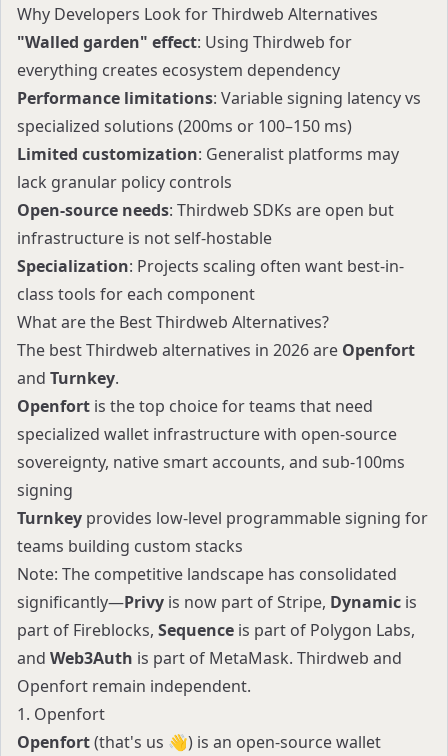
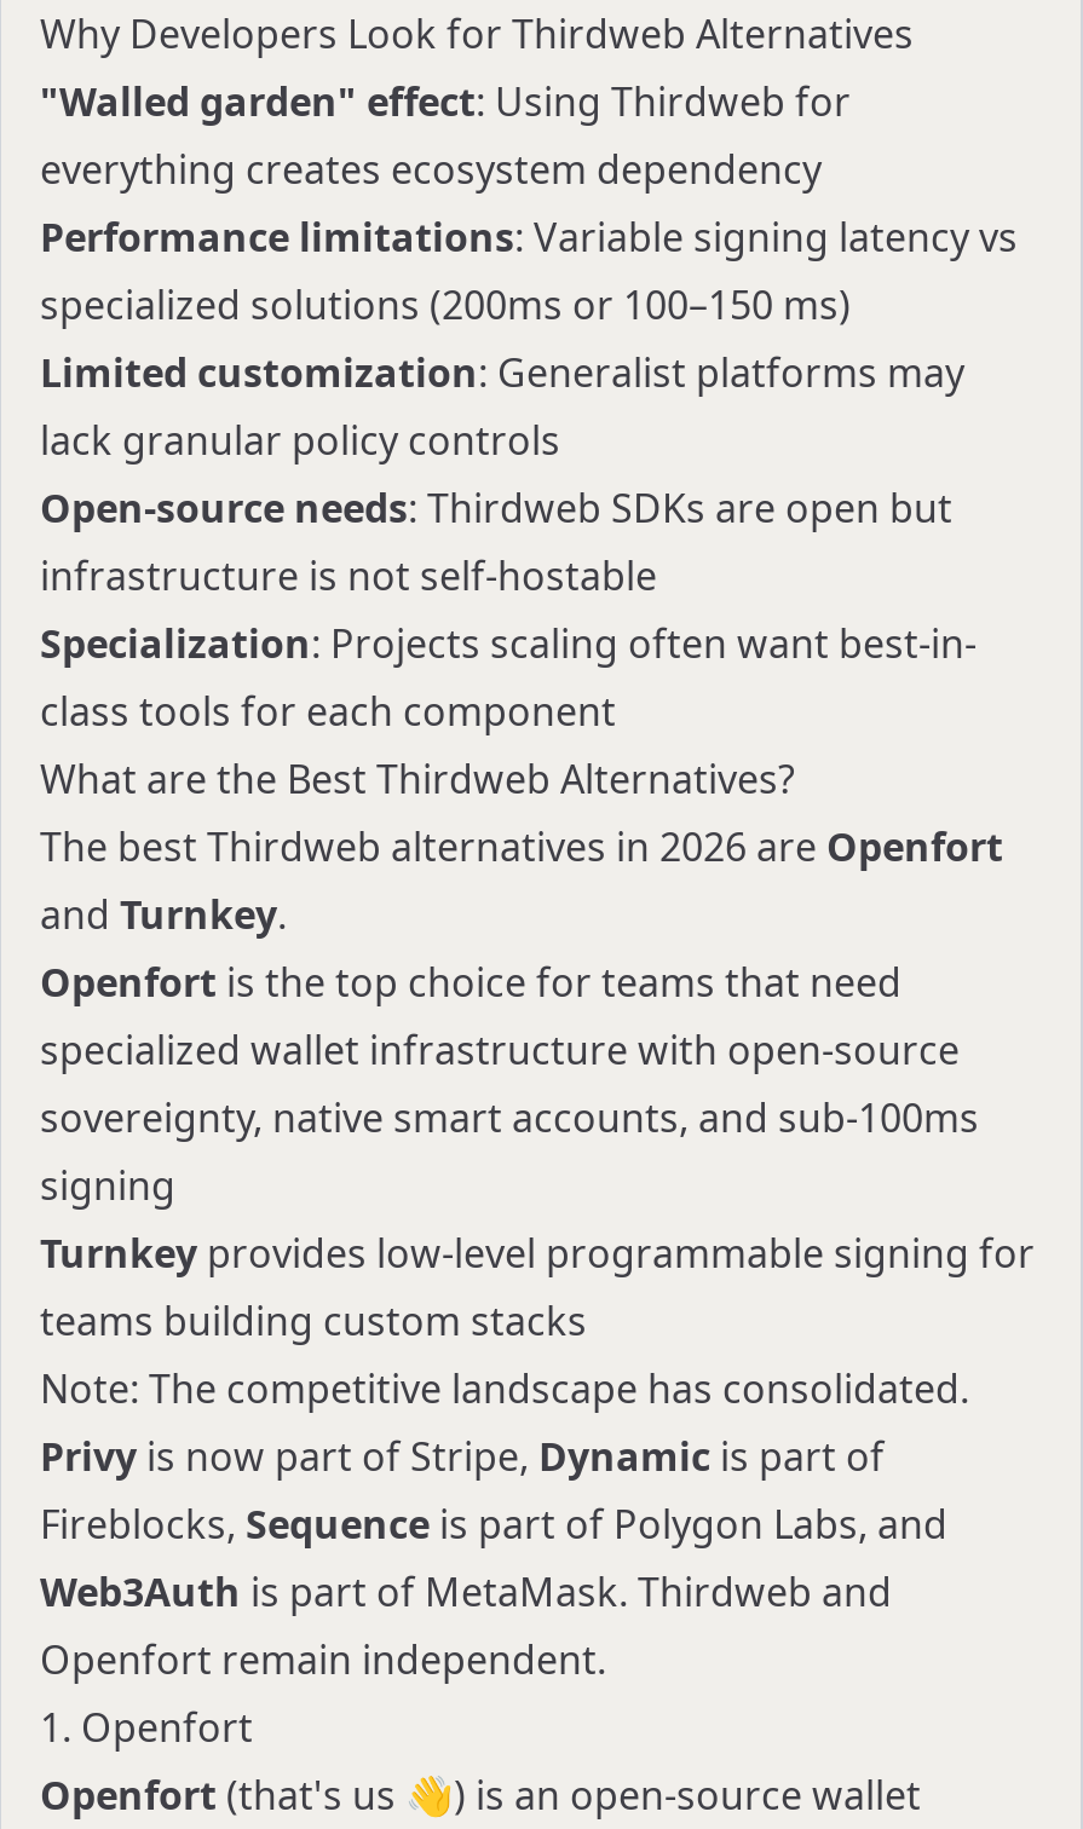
- Note: The competitive landscape has consolidated
- significantly—Privy is now part of Stripe, Dynamic is
- part of Fireblocks, Sequence is part of Polygon Labs,
- and Web3Auth is part of MetaMask. Thirdweb and
+ Note: The competitive landscape has consolidated.
+ Privy is now part of Stripe, Dynamic is part of
+ Fireblocks, Sequence is part of Polygon Labs, and
+ Web3Auth is part of MetaMask. Thirdweb and
